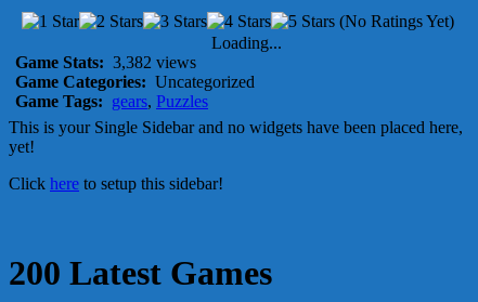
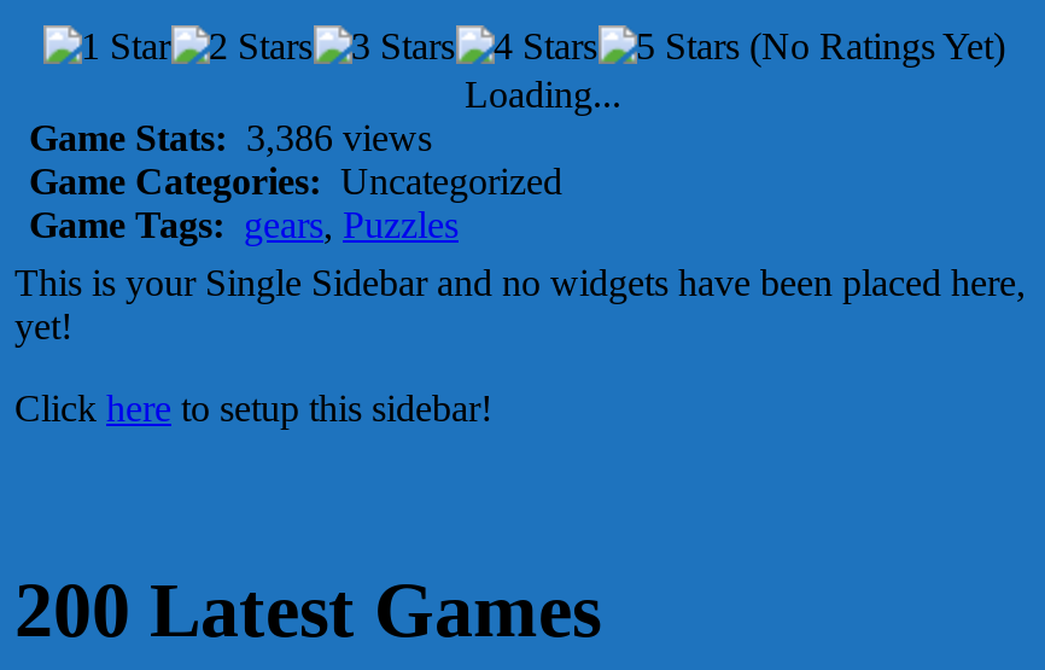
- Game Stats: 3,382 views
+ Game Stats: 3,386 views
